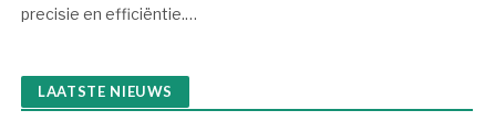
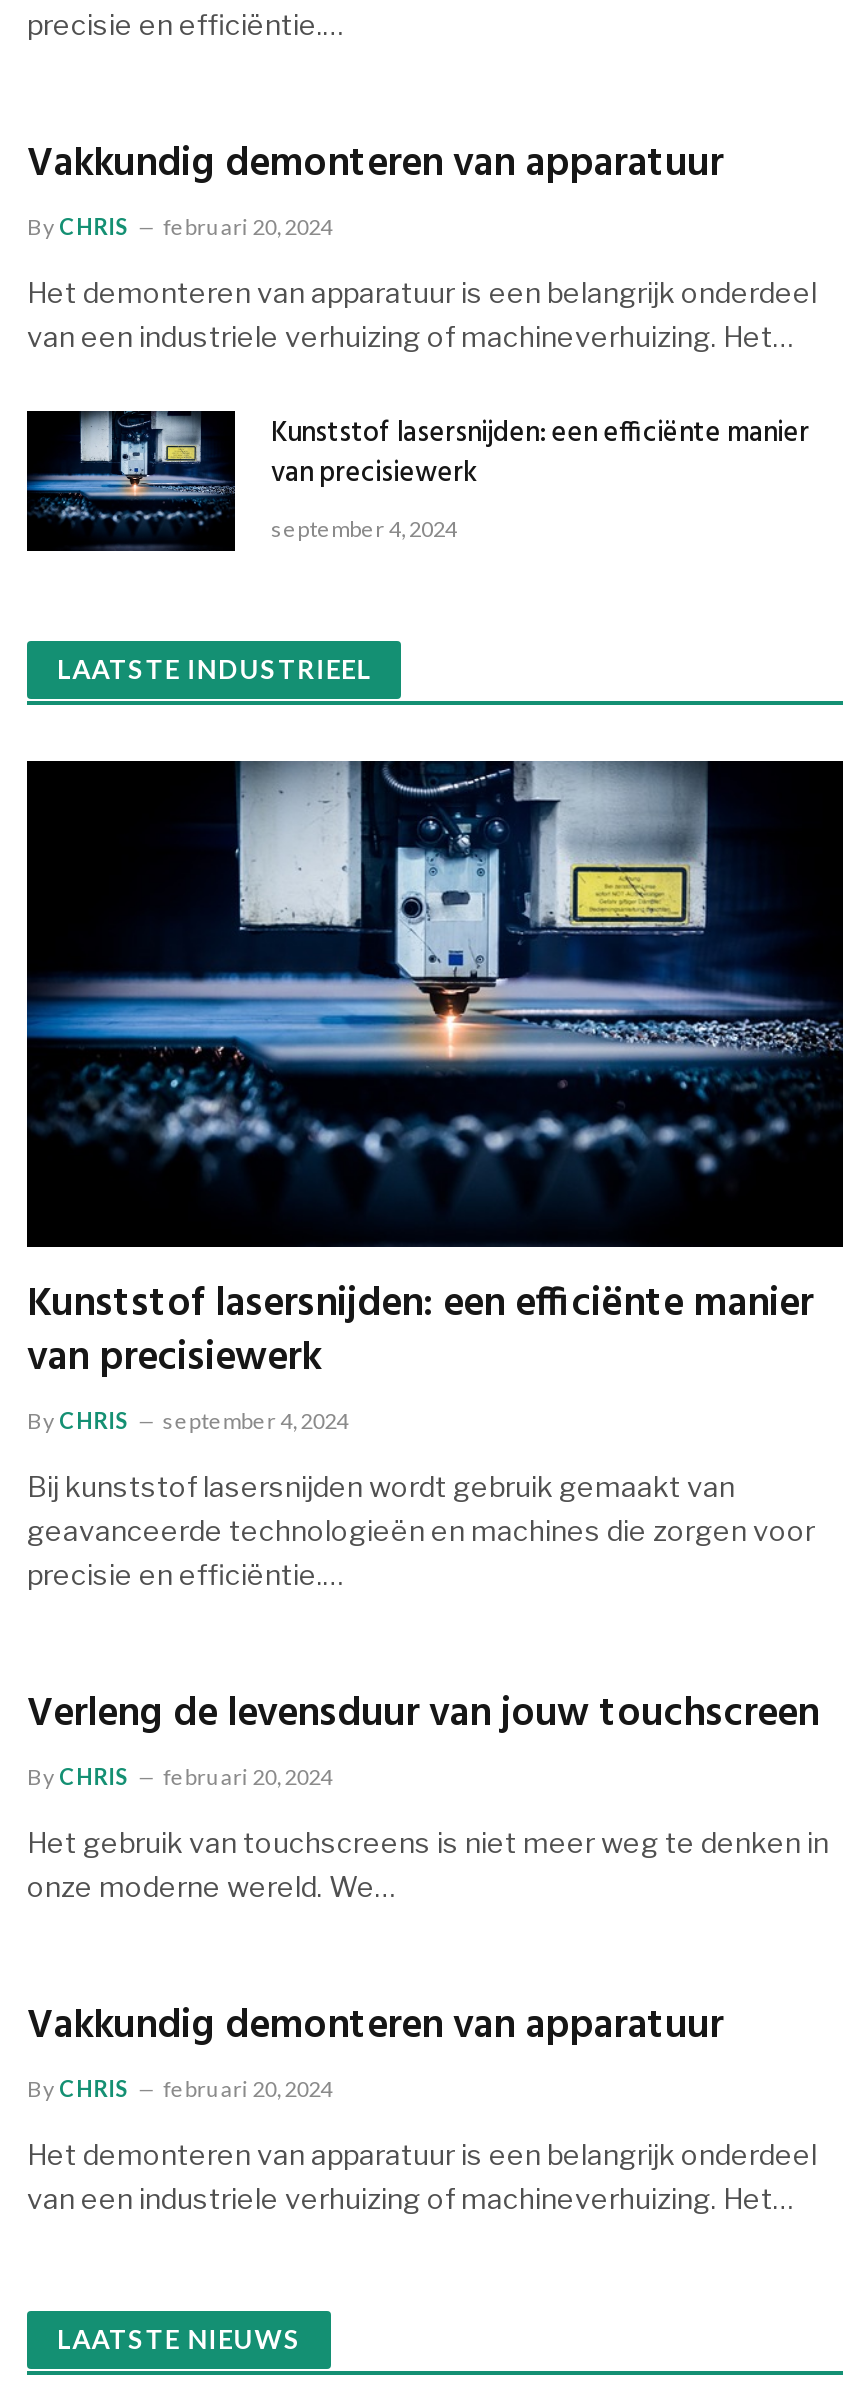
+ [image]
+ Vakkundig demonteren van apparatuur
+ By CHRIS
+ februari 20, 2024
+ Het demonteren van apparatuur is een belangrijk onderdeel
+ van een industriele verhuizing of machineverhuizing. Het…
+ Kunststof lasersnijden: een efficiënte manier
+ van precisiewerk
+ september 4, 2024

+ [image]
+ Kunststof lasersnijden: een efficiënte manier
+ van precisiewerk
+ By CHRIS
+ september 4, 2024
+ Bij kunststof lasersnijden wordt gebruik gemaakt van
+ geavanceerde technologieën en machines die zorgen voor
+ precisie en efficiëntie.…
+ Verleng de levensduur van jouw touchscreen
+ By CHRIS
+ februari 20, 2024
+ Het gebruik van touchscreens is niet meer weg te denken in
+ onze moderne wereld. We…
+ Vakkundig demonteren van apparatuur
+ By CHRIS
+ februari 20, 2024
+ Het demonteren van apparatuur is een belangrijk onderdeel
+ van een industriele verhuizing of machineverhuizing. Het…

+ LAATSTE INDUSTRIEEL
